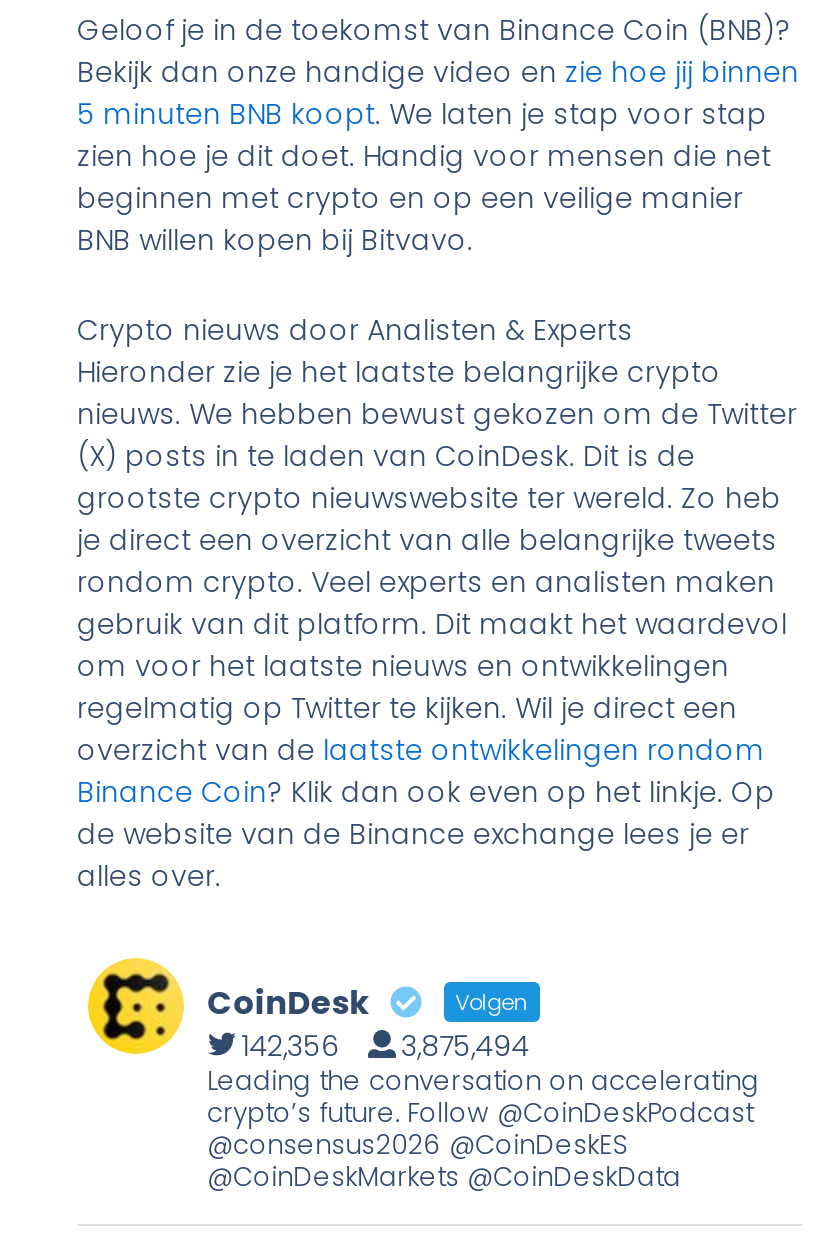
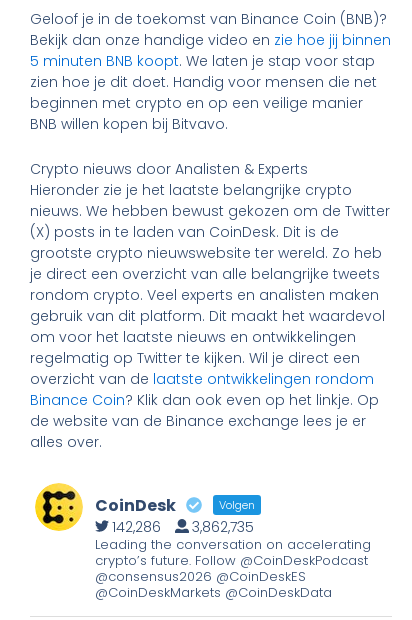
- 142,356
+ 142,286

- 3,875,494
+ 3,862,735
